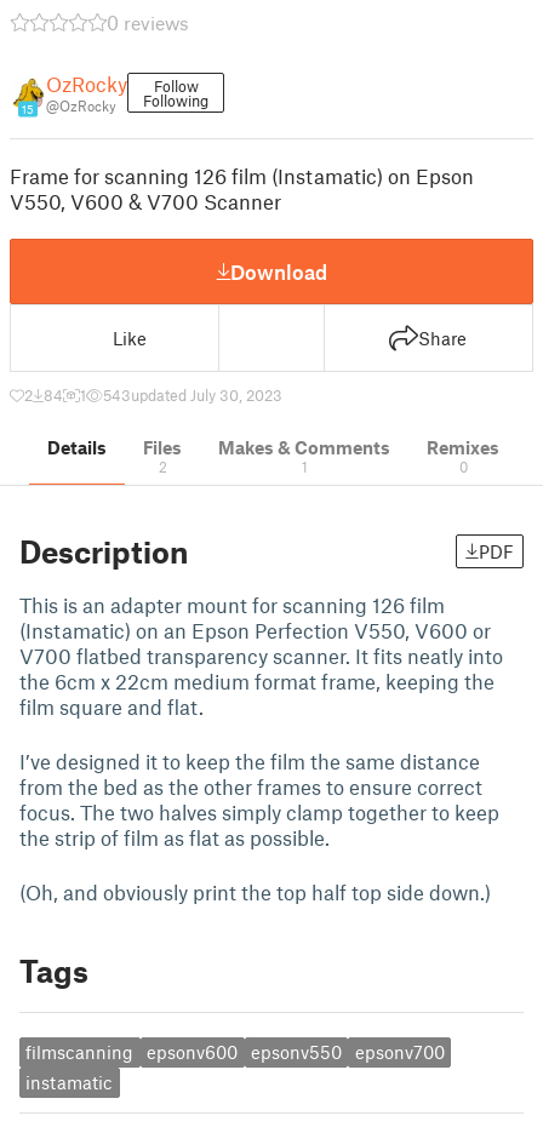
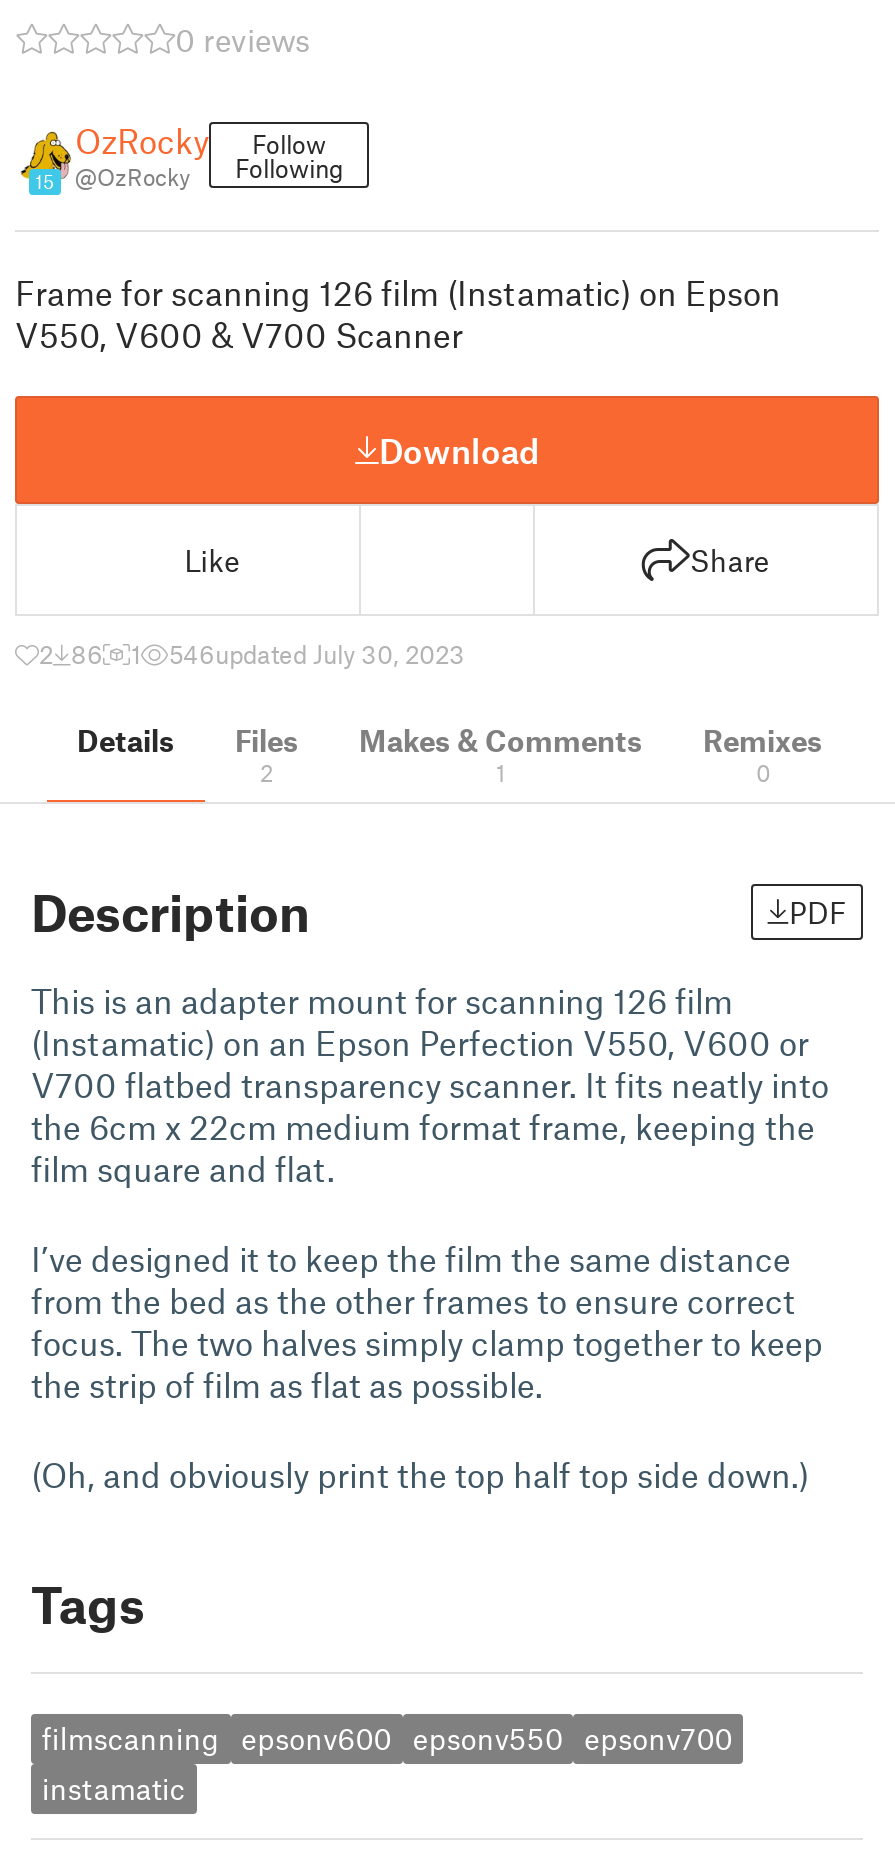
- 2 84
+ 2 86

- 543updated July 30, 2023
+ 546updated July 30, 2023
